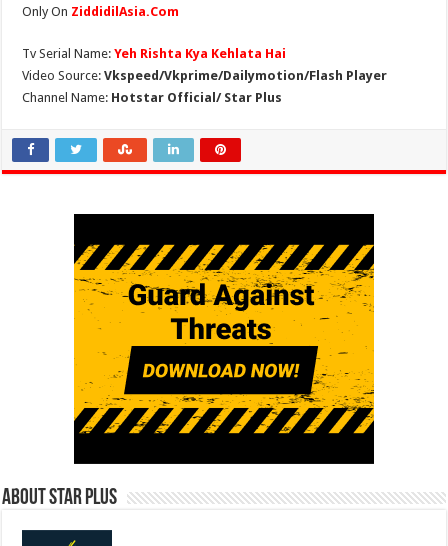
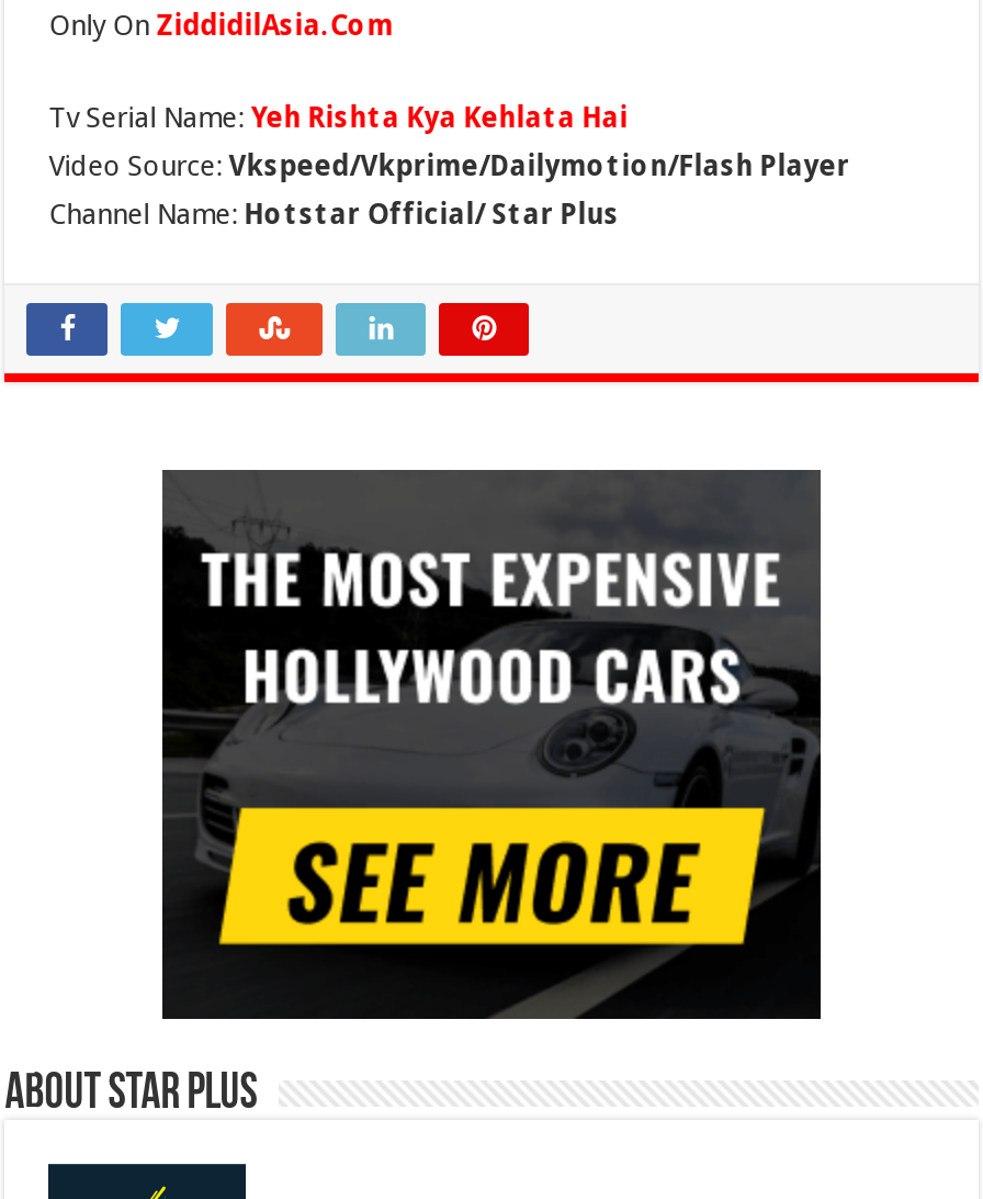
- [image]
+ [image]
